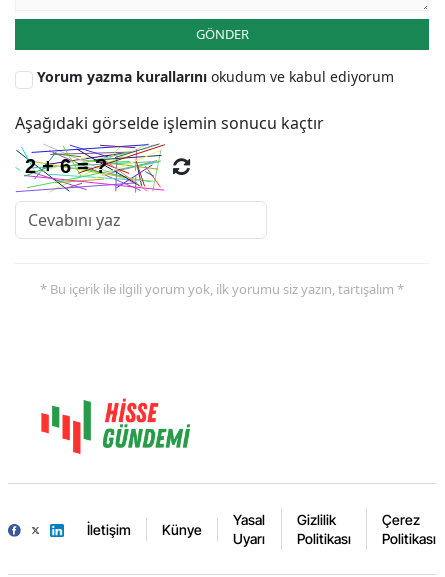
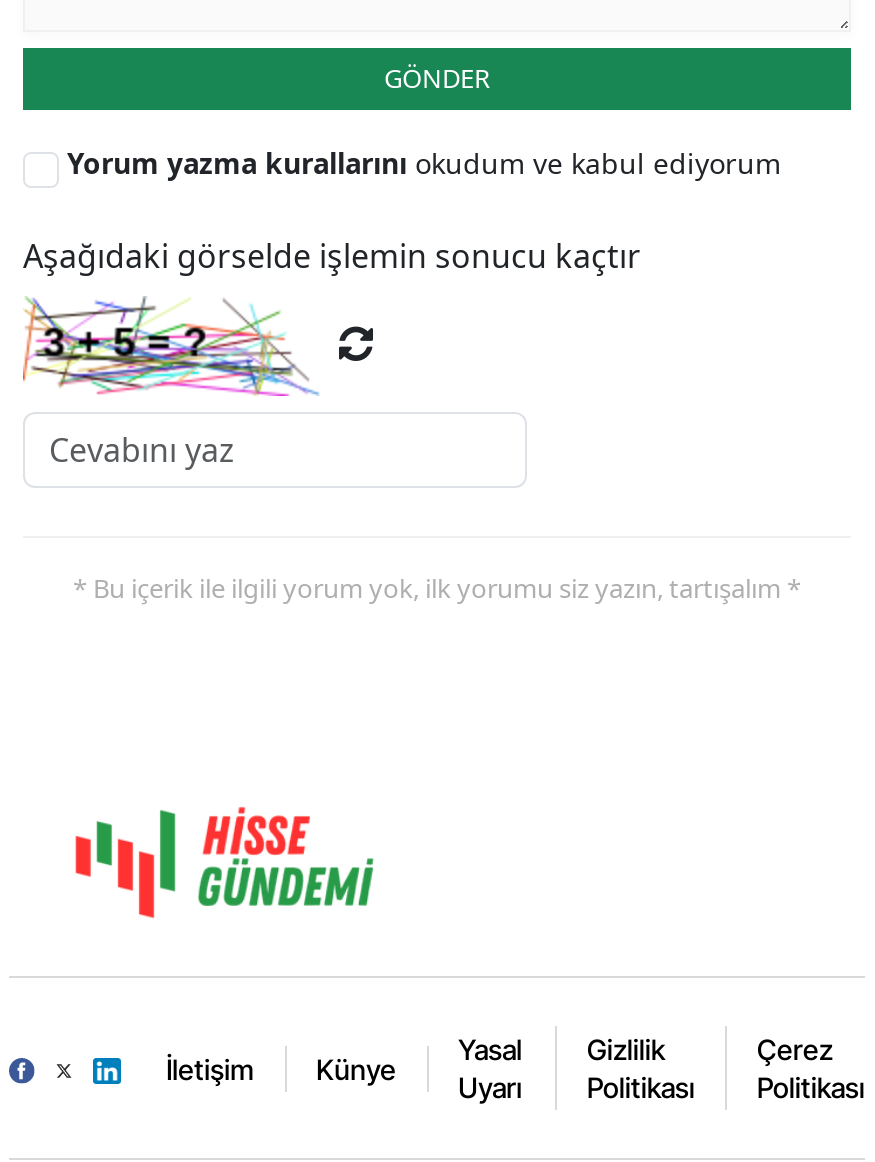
- [image]
+ [image]
